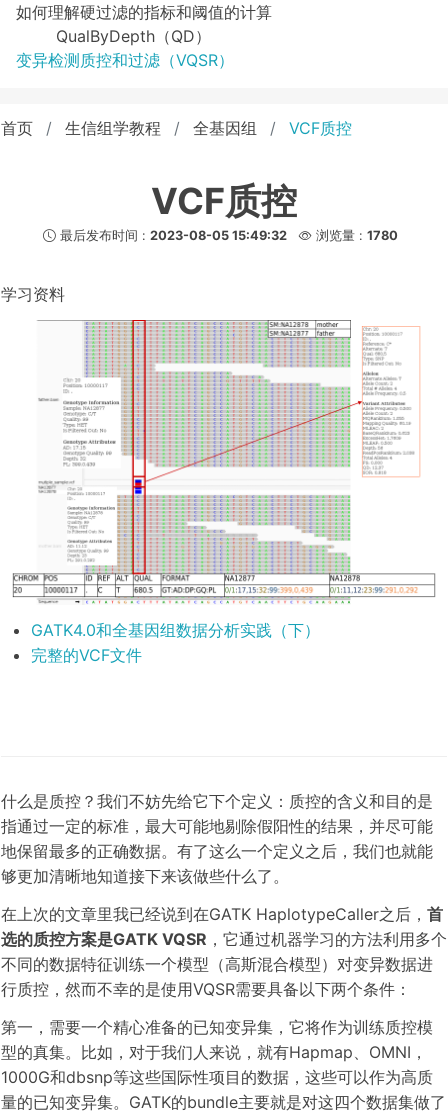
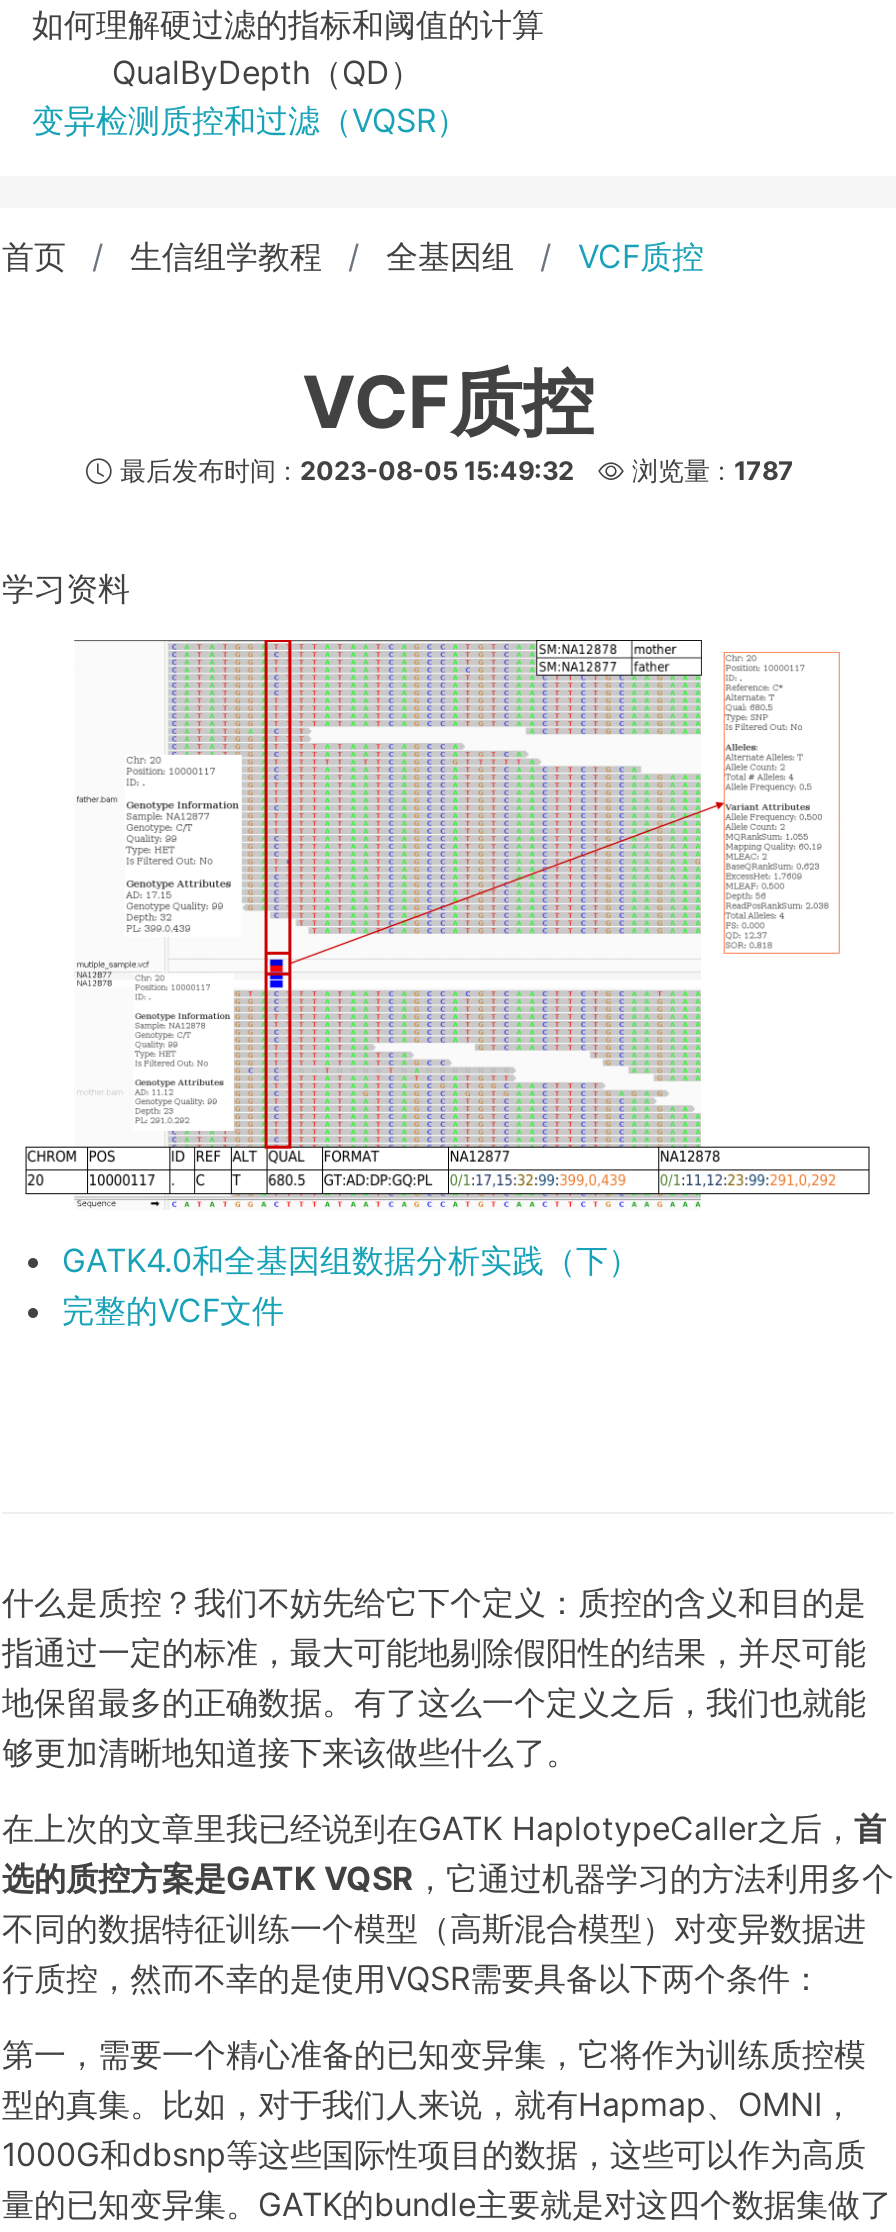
- 最后发布时间 : 2023-08-05 15:49:32 浏览量 : 1780
+ 最后发布时间 : 2023-08-05 15:49:32 浏览量 : 1787
